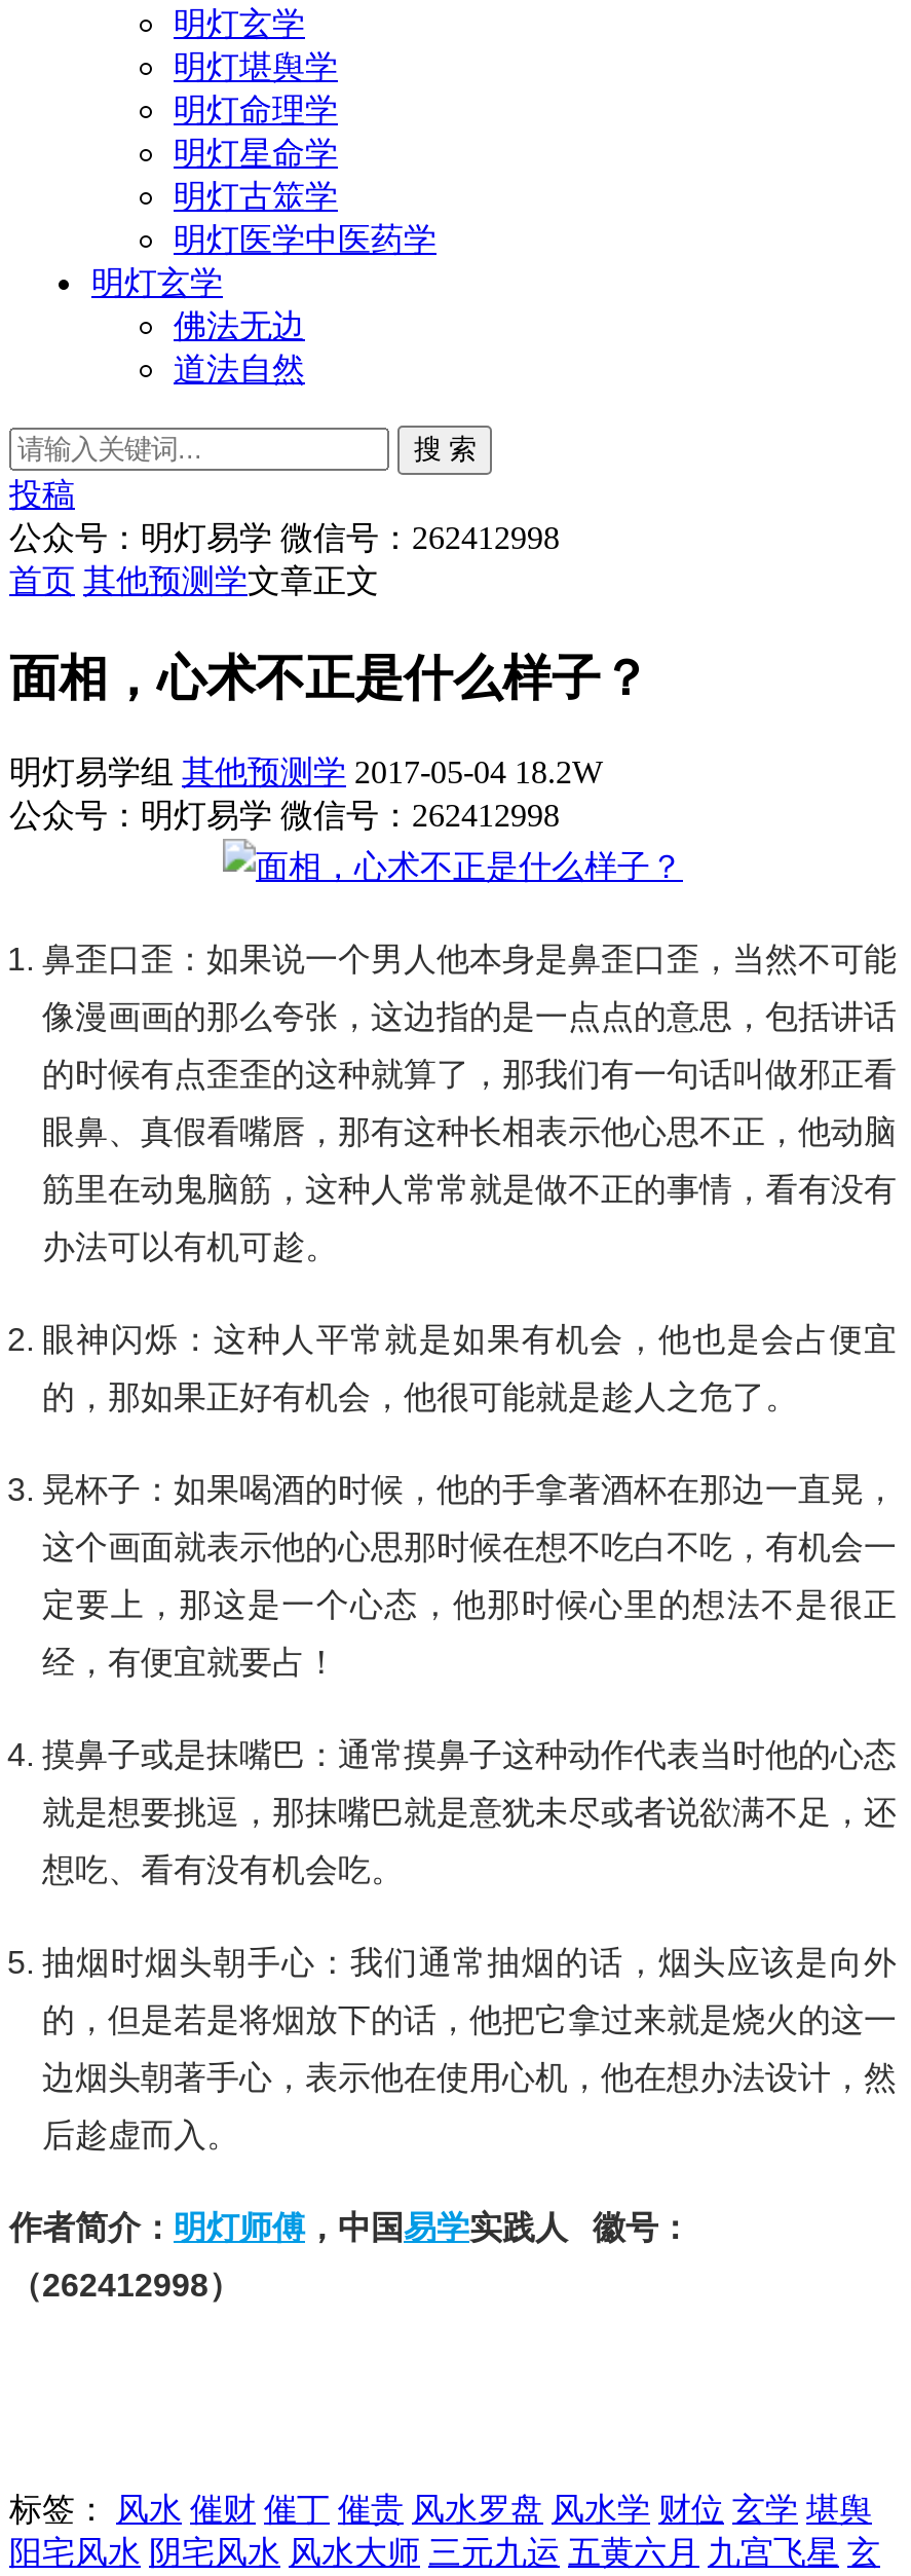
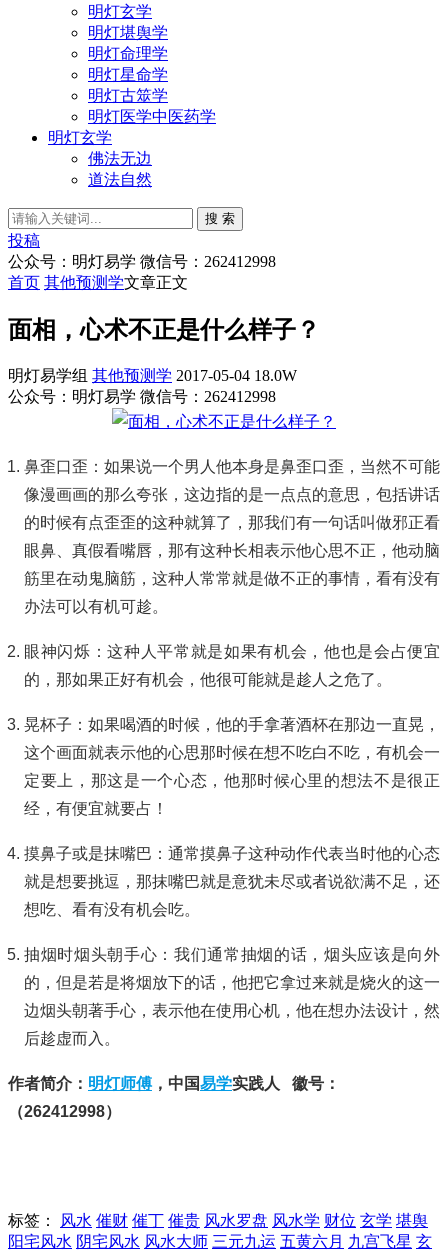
- 明灯易学组 其他预测学 2017-05-04 18.2W
+ 明灯易学组 其他预测学 2017-05-04 18.0W
